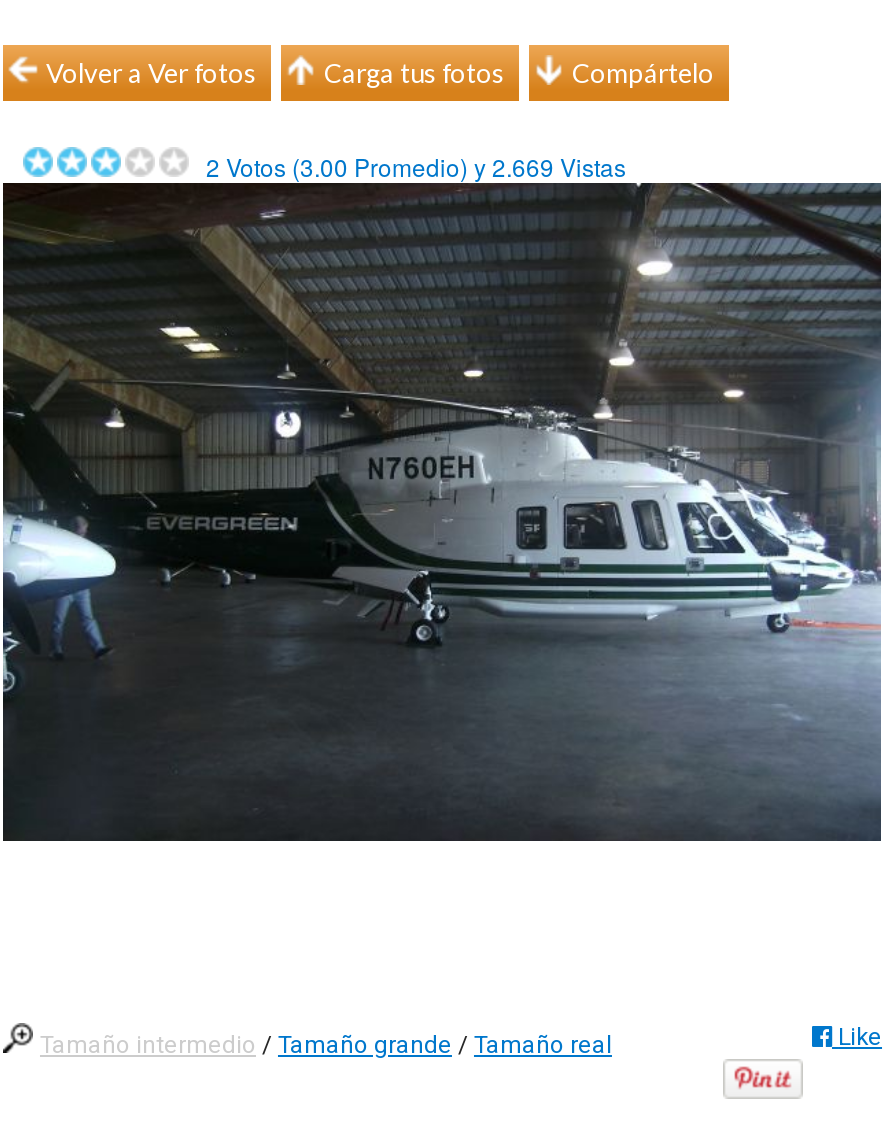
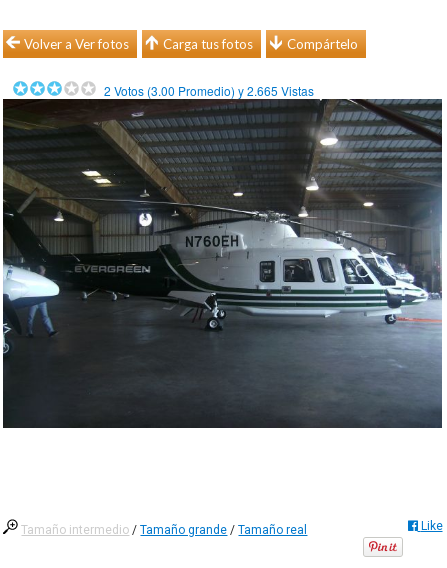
- 2 Votos (3.00 Promedio) y 2.669 Vistas
+ 2 Votos (3.00 Promedio) y 2.665 Vistas
